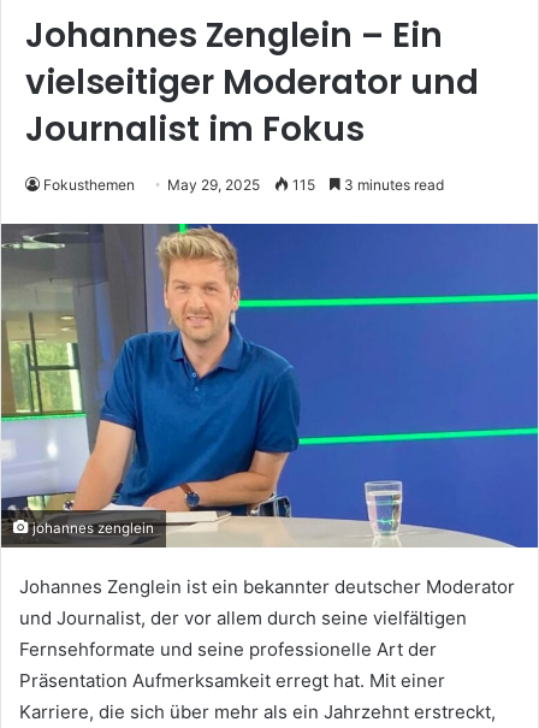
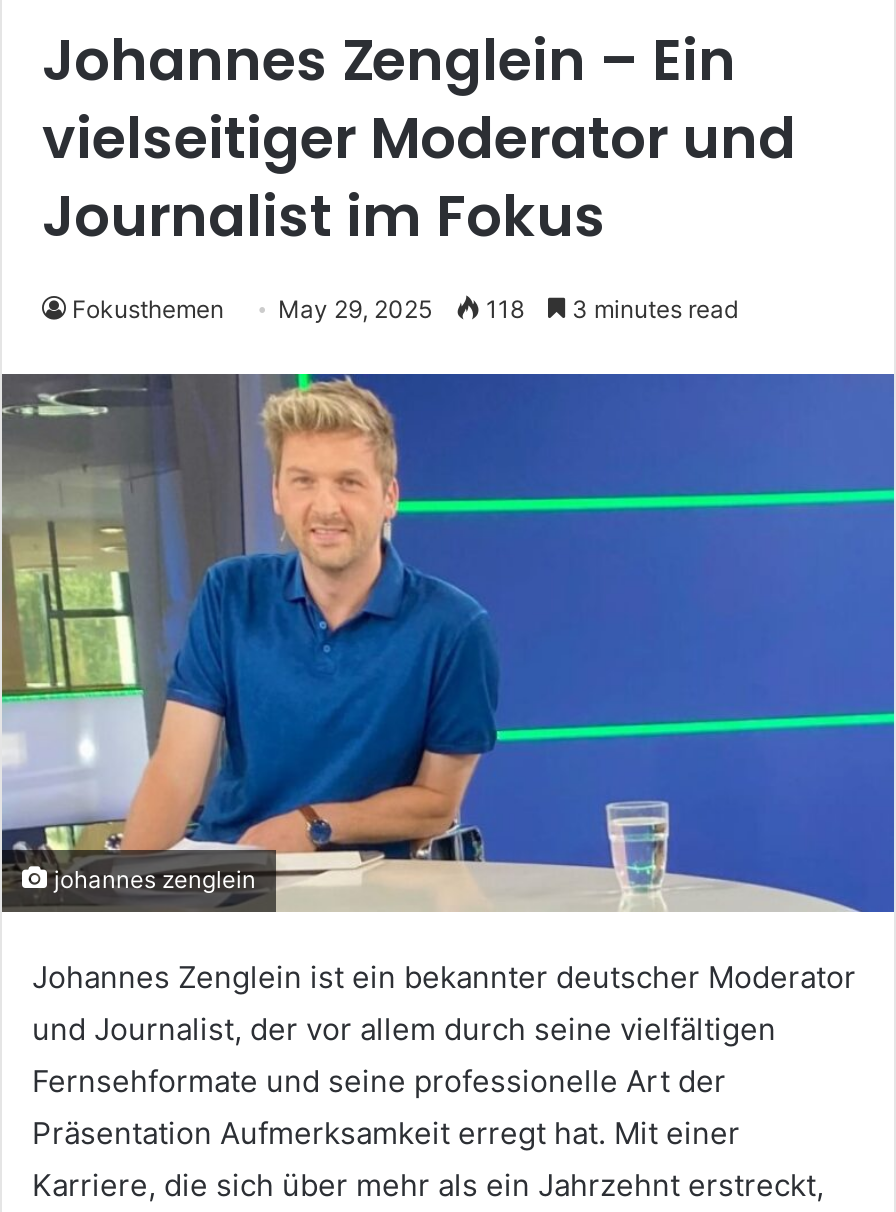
- Fokusthemen May 29, 2025 115 3 minutes read
+ Fokusthemen May 29, 2025 118 3 minutes read
